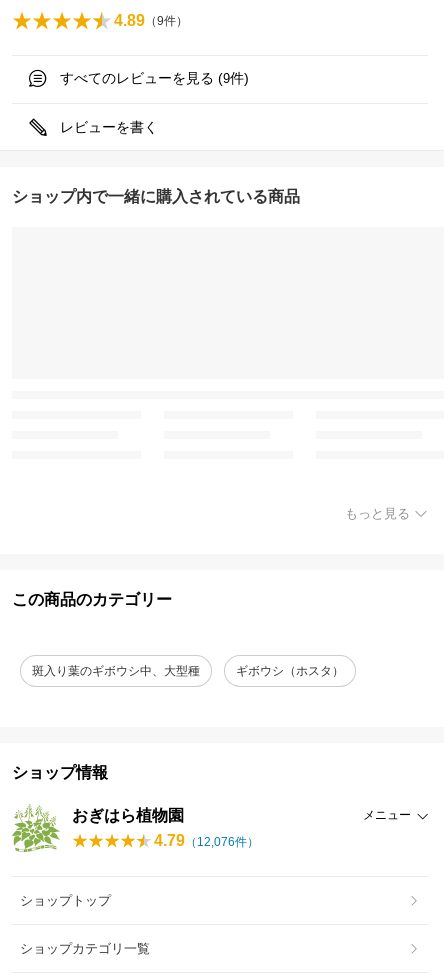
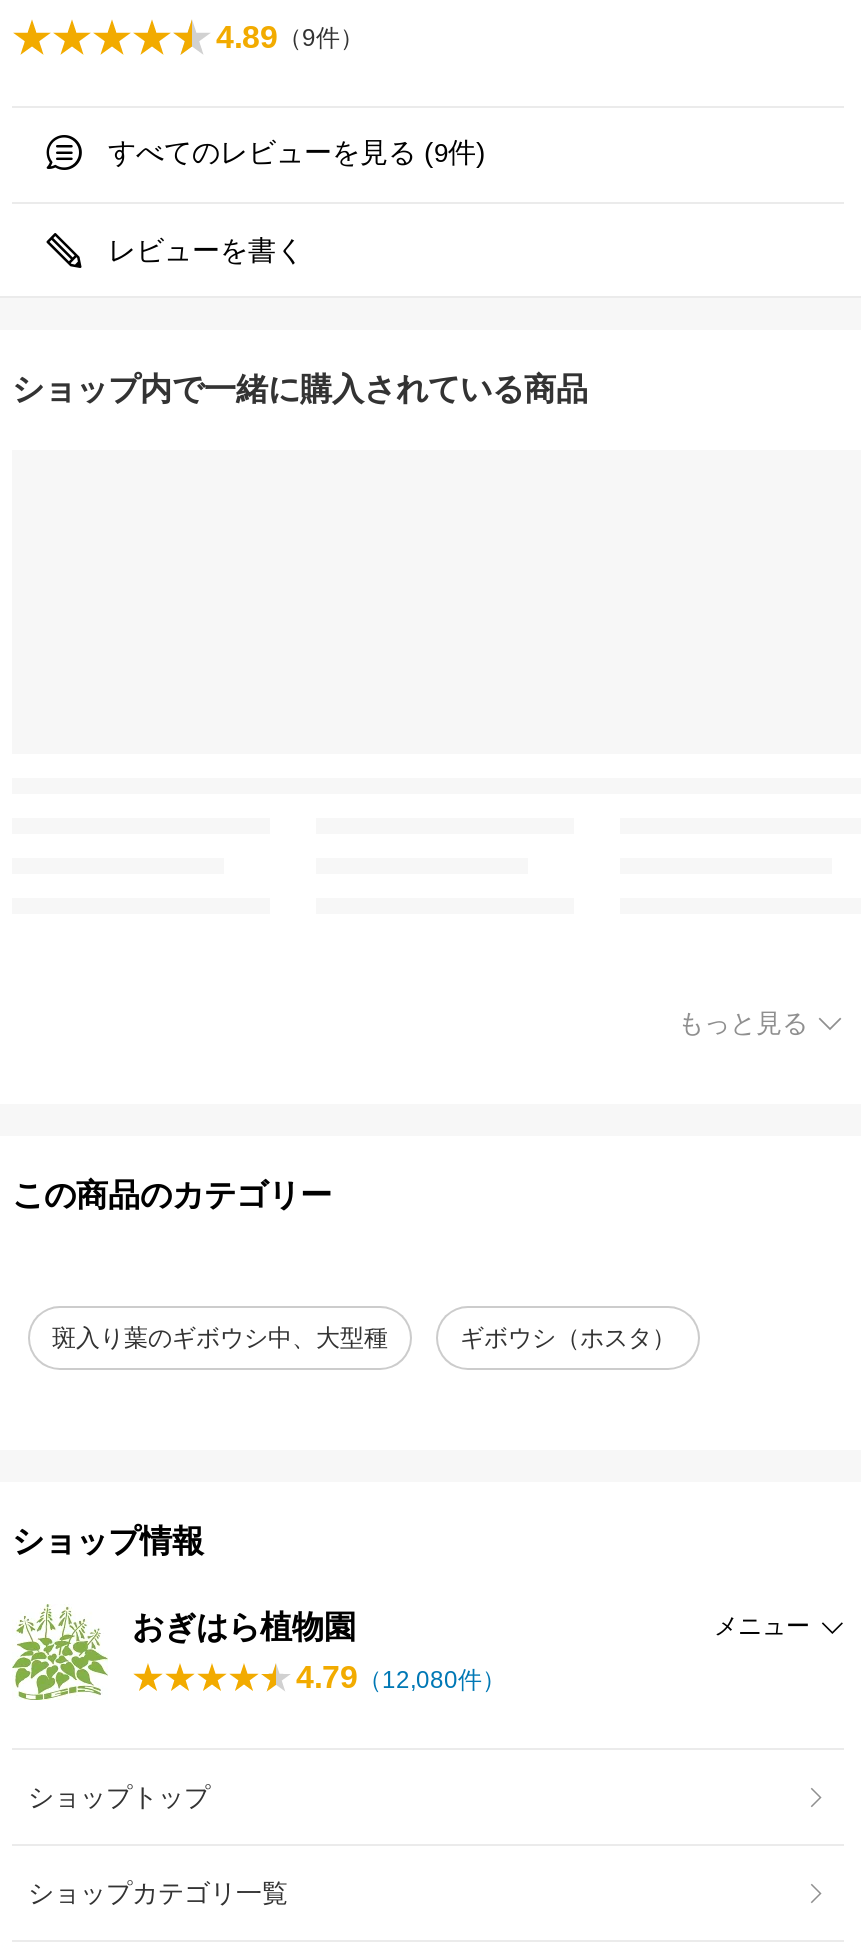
- 4.79（12,076件）
+ 4.79（12,080件）
